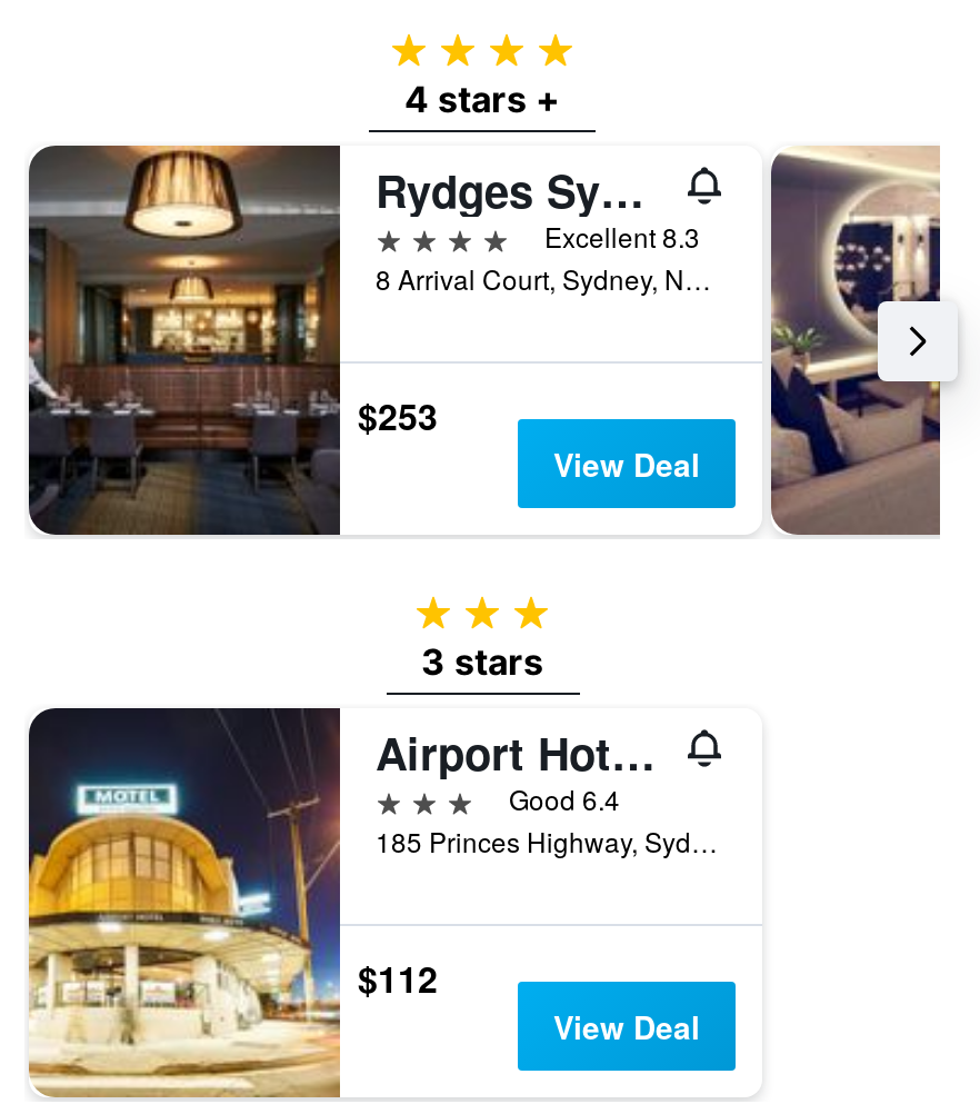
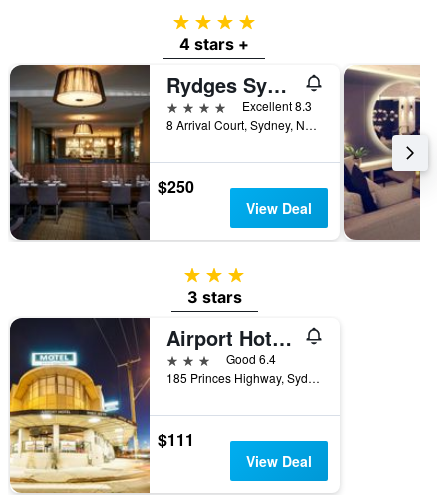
- $253
+ $250

- $112
+ $111
